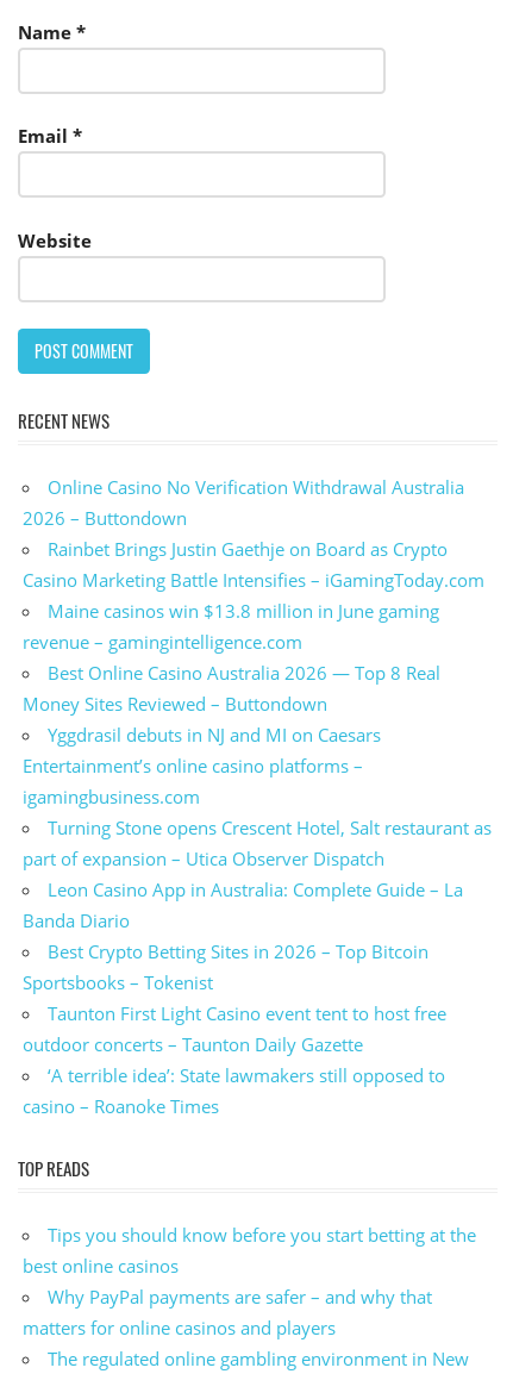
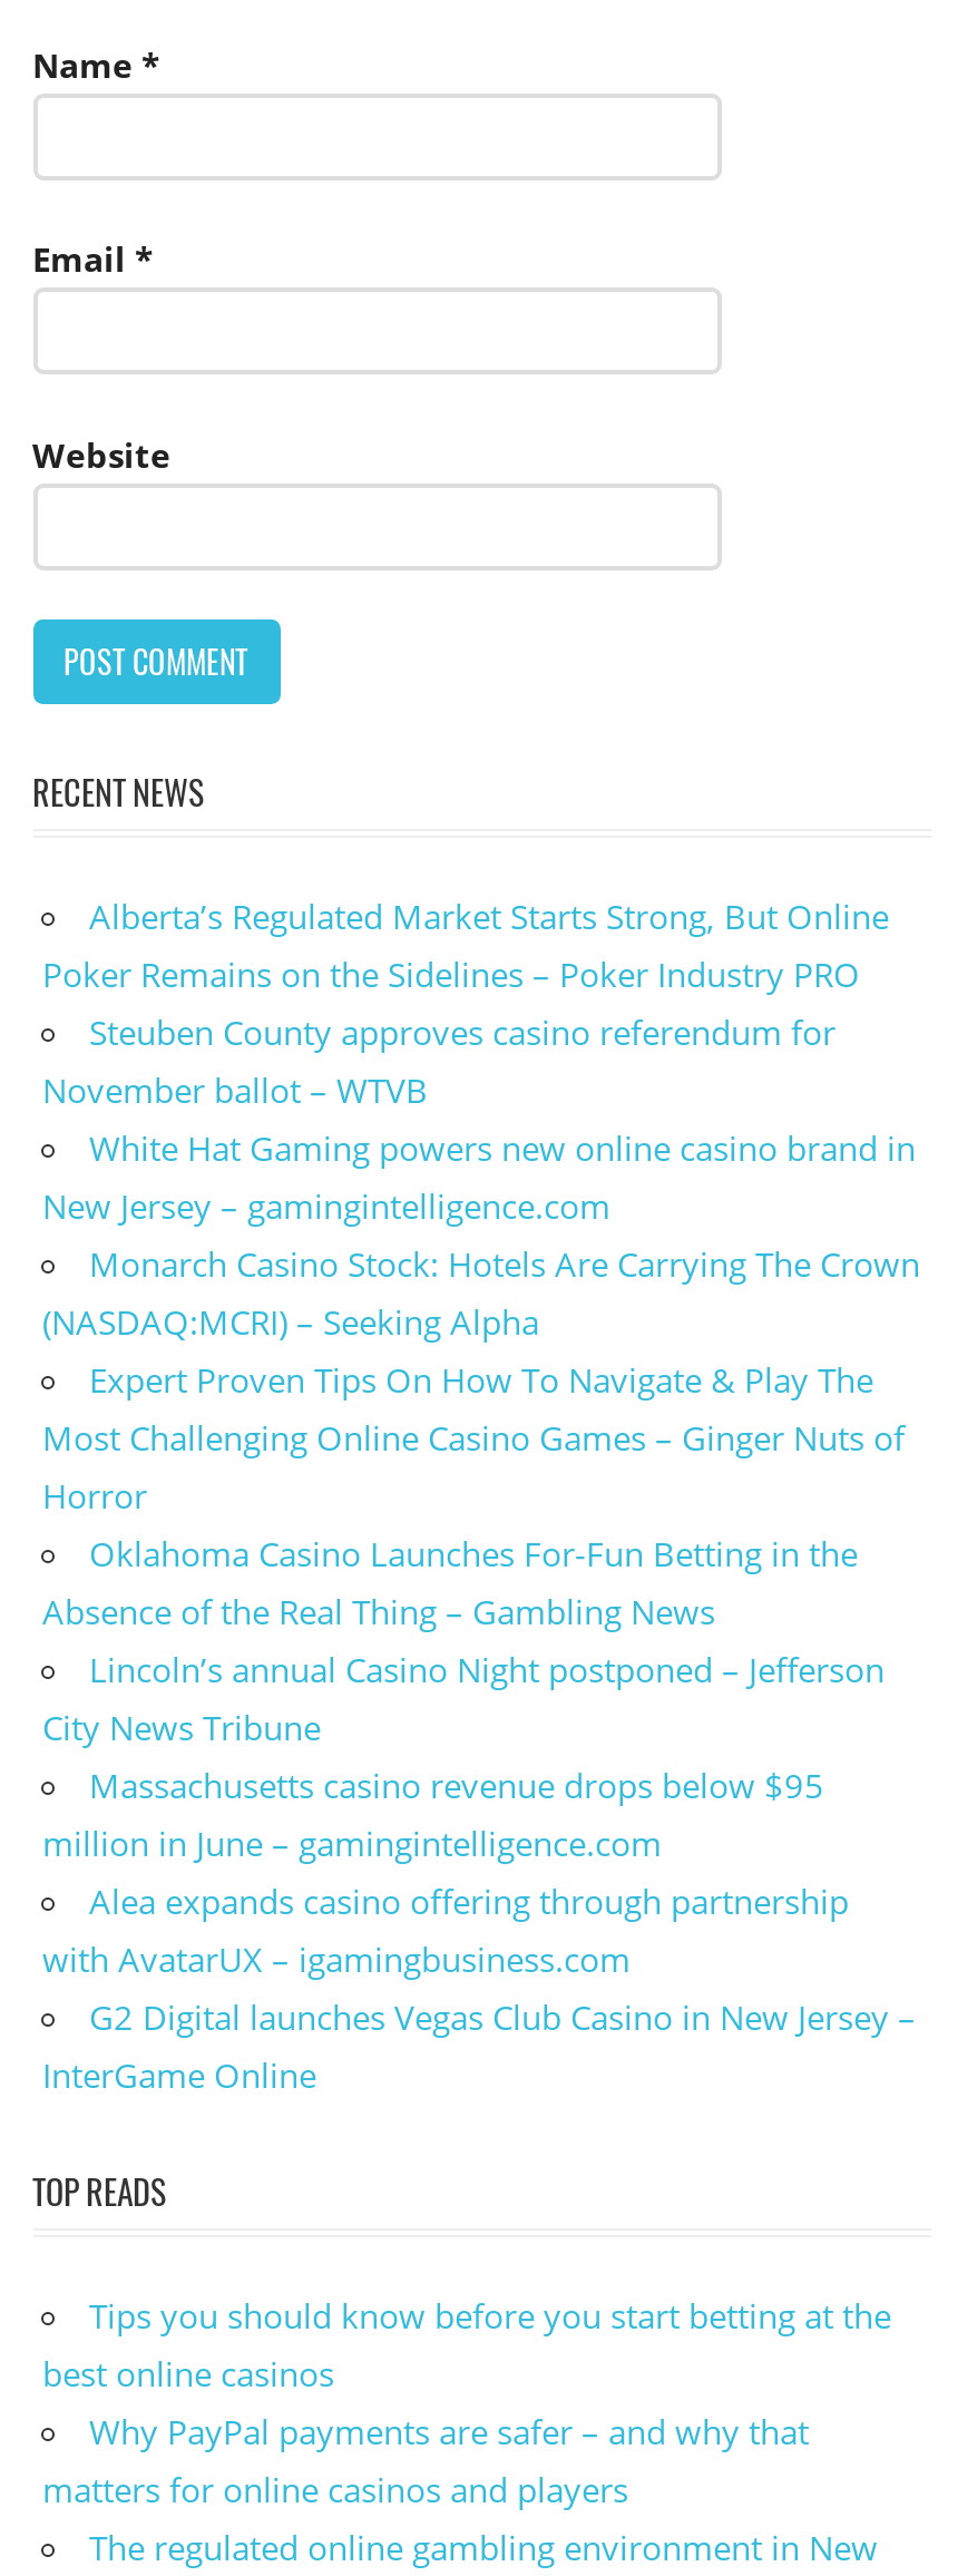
- Online Casino No Verification Withdrawal Australia
- 2026 – Buttondown
- Rainbet Brings Justin Gaethje on Board as Crypto
- Casino Marketing Battle Intensifies – iGamingToday.com
- Maine casinos win $13.8 million in June gaming
- revenue – gamingintelligence.com
- Best Online Casino Australia 2026 — Top 8 Real
- Money Sites Reviewed – Buttondown
- Yggdrasil debuts in NJ and MI on Caesars
- Entertainment’s online casino platforms –
- igamingbusiness.com
- Turning Stone opens Crescent Hotel, Salt restaurant as
- part of expansion – Utica Observer Dispatch
- Leon Casino App in Australia: Complete Guide – La
- Banda Diario
- Best Crypto Betting Sites in 2026 – Top Bitcoin
- Sportsbooks – Tokenist
- Taunton First Light Casino event tent to host free
- outdoor concerts – Taunton Daily Gazette
- ‘A terrible idea’: State lawmakers still opposed to
- casino – Roanoke Times
+ Alberta’s Regulated Market Starts Strong, But Online
+ Poker Remains on the Sidelines – Poker Industry PRO
+ Steuben County approves casino referendum for
+ November ballot – WTVB
+ White Hat Gaming powers new online casino brand in
+ New Jersey – gamingintelligence.com
+ Monarch Casino Stock: Hotels Are Carrying The Crown
+ (NASDAQ:MCRI) – Seeking Alpha
+ Expert Proven Tips On How To Navigate & Play The
+ Most Challenging Online Casino Games – Ginger Nuts of
+ Horror
+ Oklahoma Casino Launches For-Fun Betting in the
+ Absence of the Real Thing – Gambling News
+ Lincoln’s annual Casino Night postponed – Jefferson
+ City News Tribune
+ Massachusetts casino revenue drops below $95
+ million in June – gamingintelligence.com
+ Alea expands casino offering through partnership
+ with AvatarUX – igamingbusiness.com
+ G2 Digital launches Vegas Club Casino in New Jersey –
+ InterGame Online
